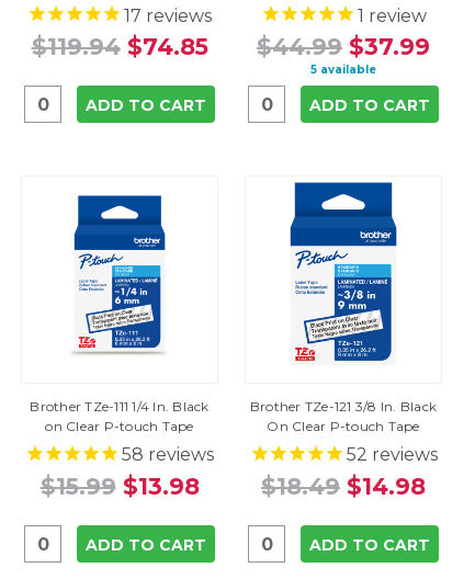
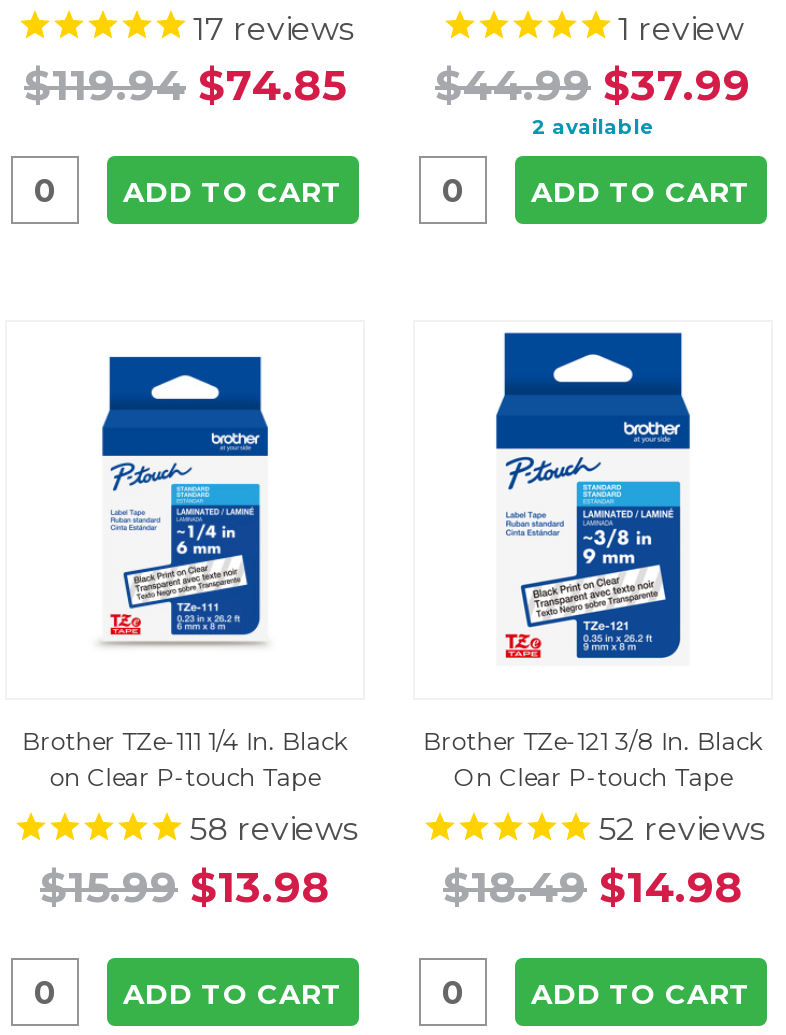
- 5 available
+ 2 available
